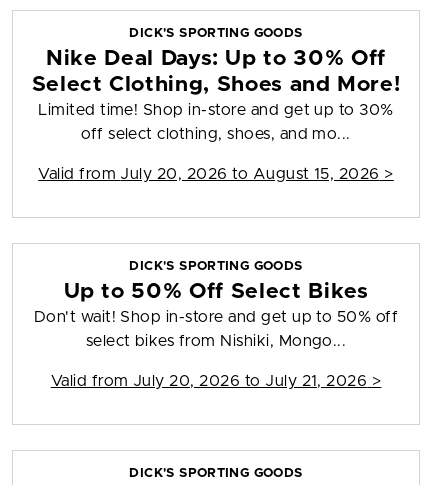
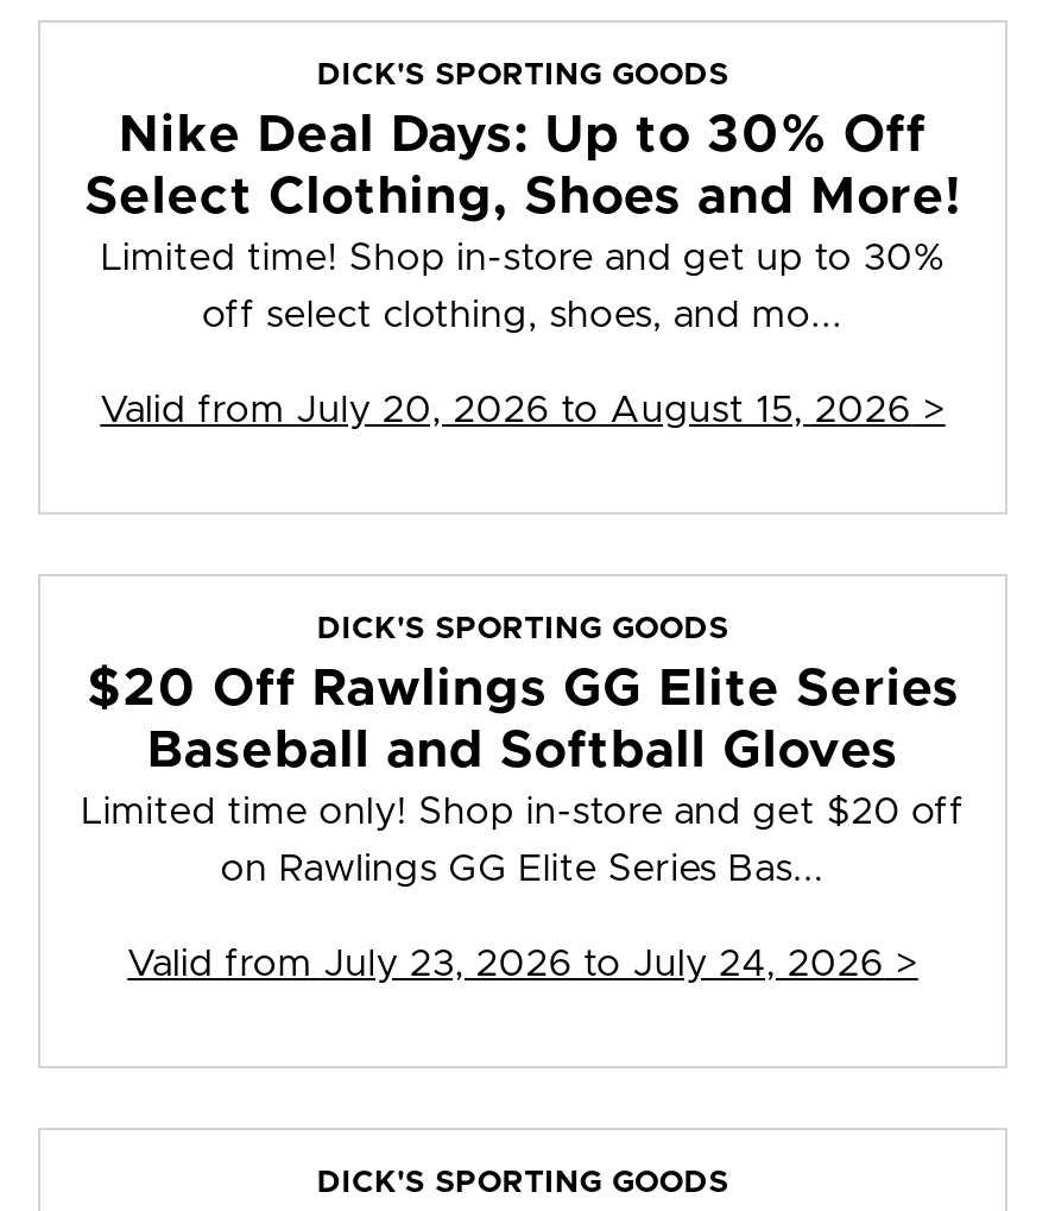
- Up to 50% Off Select Bikes
- Don't wait! Shop in-store and get up to 50% off
+ $20 Off Rawlings GG Elite Series
+ Baseball and Softball Gloves
+ Limited time only! Shop in-store and get $20 off

- select bikes from Nishiki, Mongo...
+ on Rawlings GG Elite Series Bas...

- Valid from July 20, 2026 to July 21, 2026 >
+ Valid from July 23, 2026 to July 24, 2026 >
